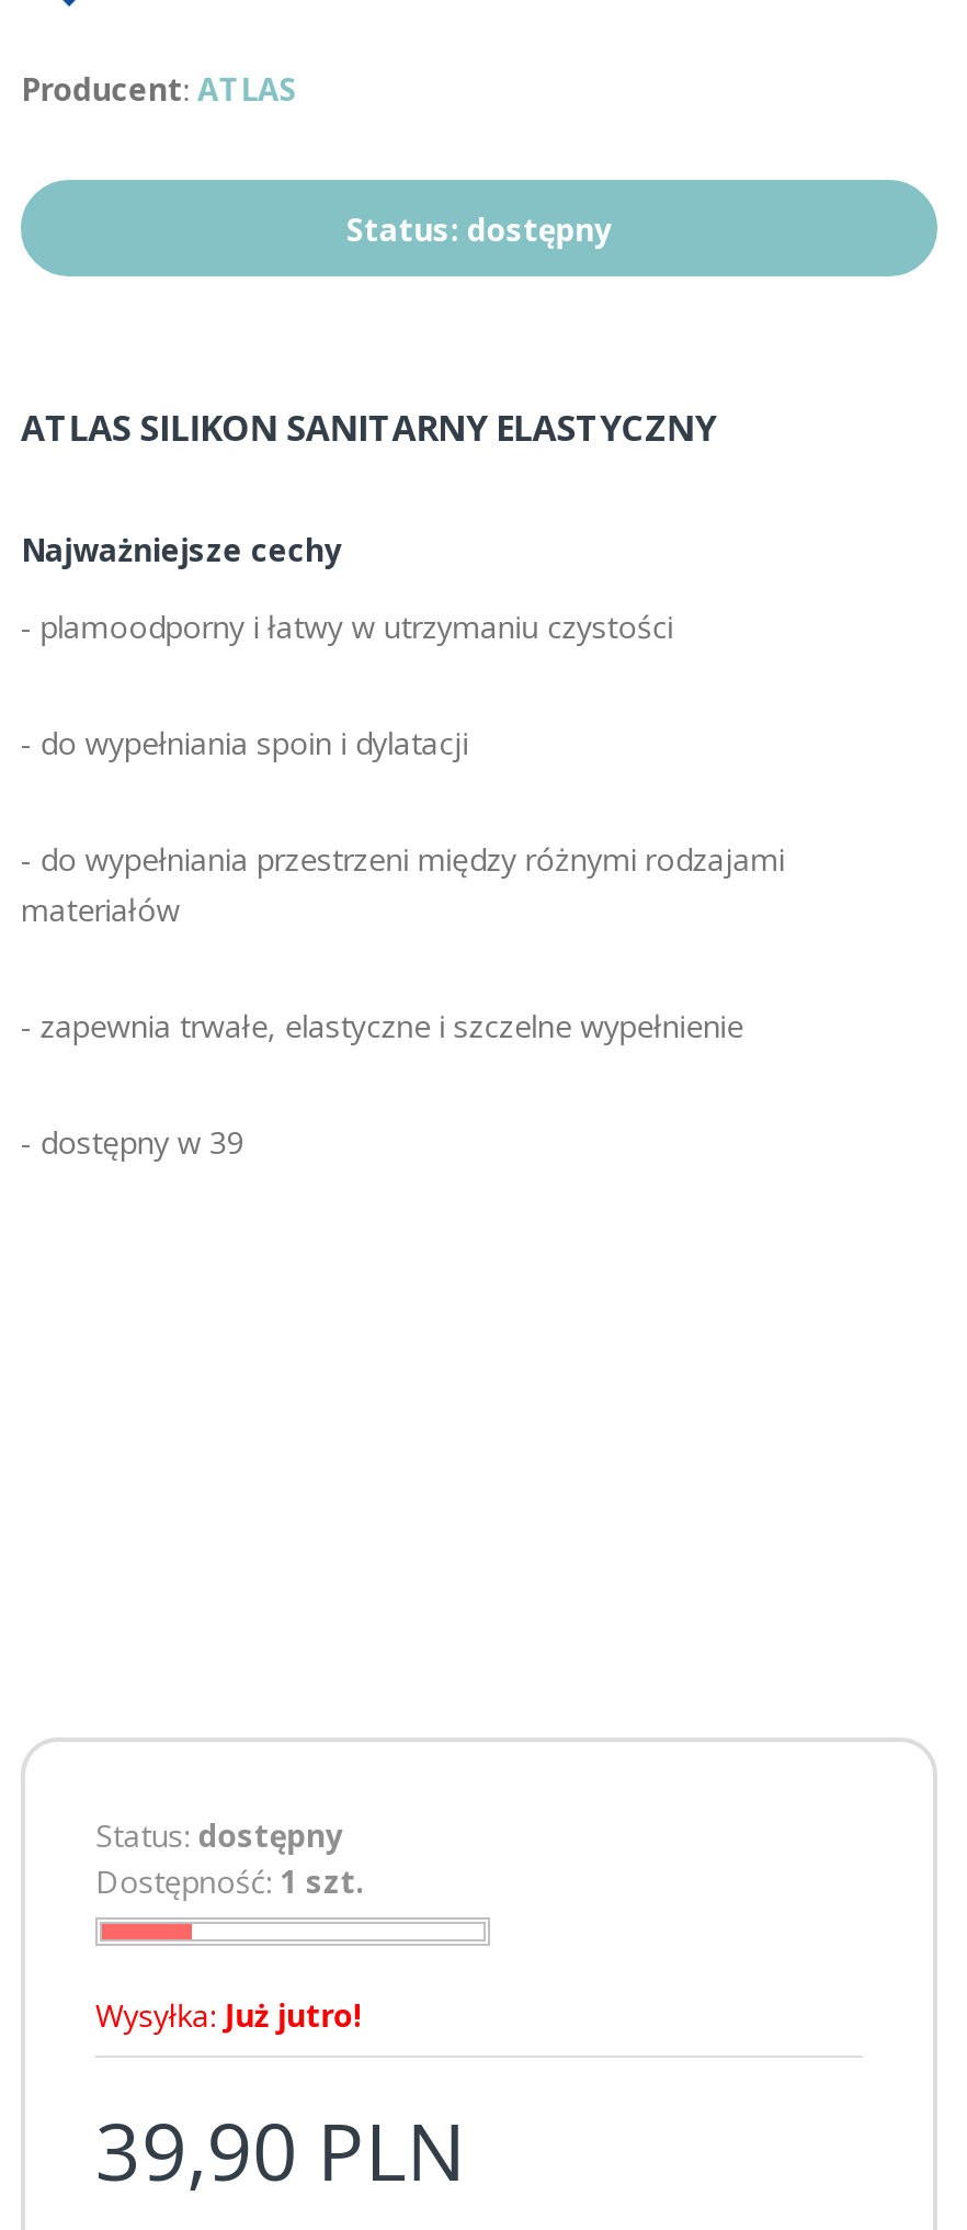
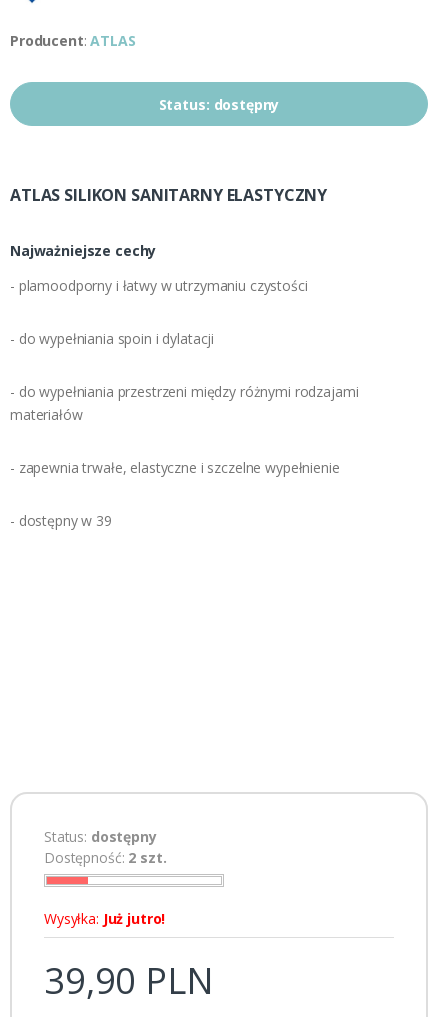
- Dostępność: 1 szt.
+ Dostępność: 2 szt.
